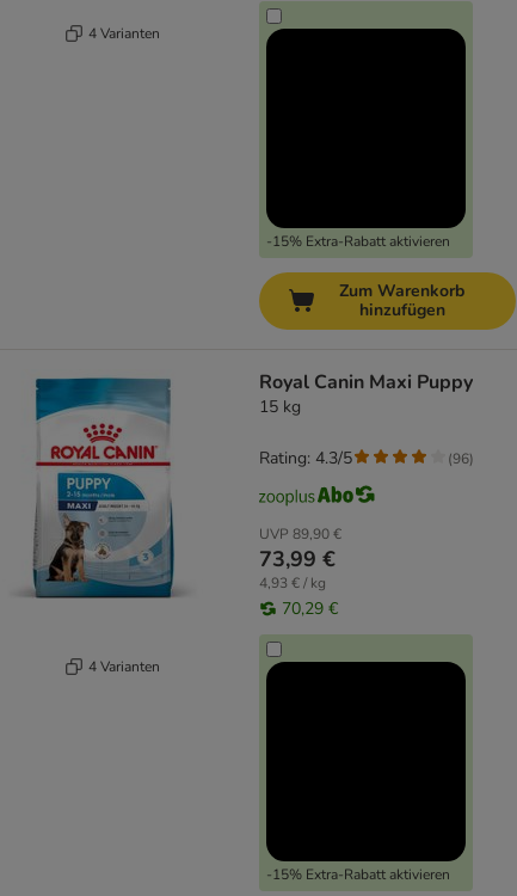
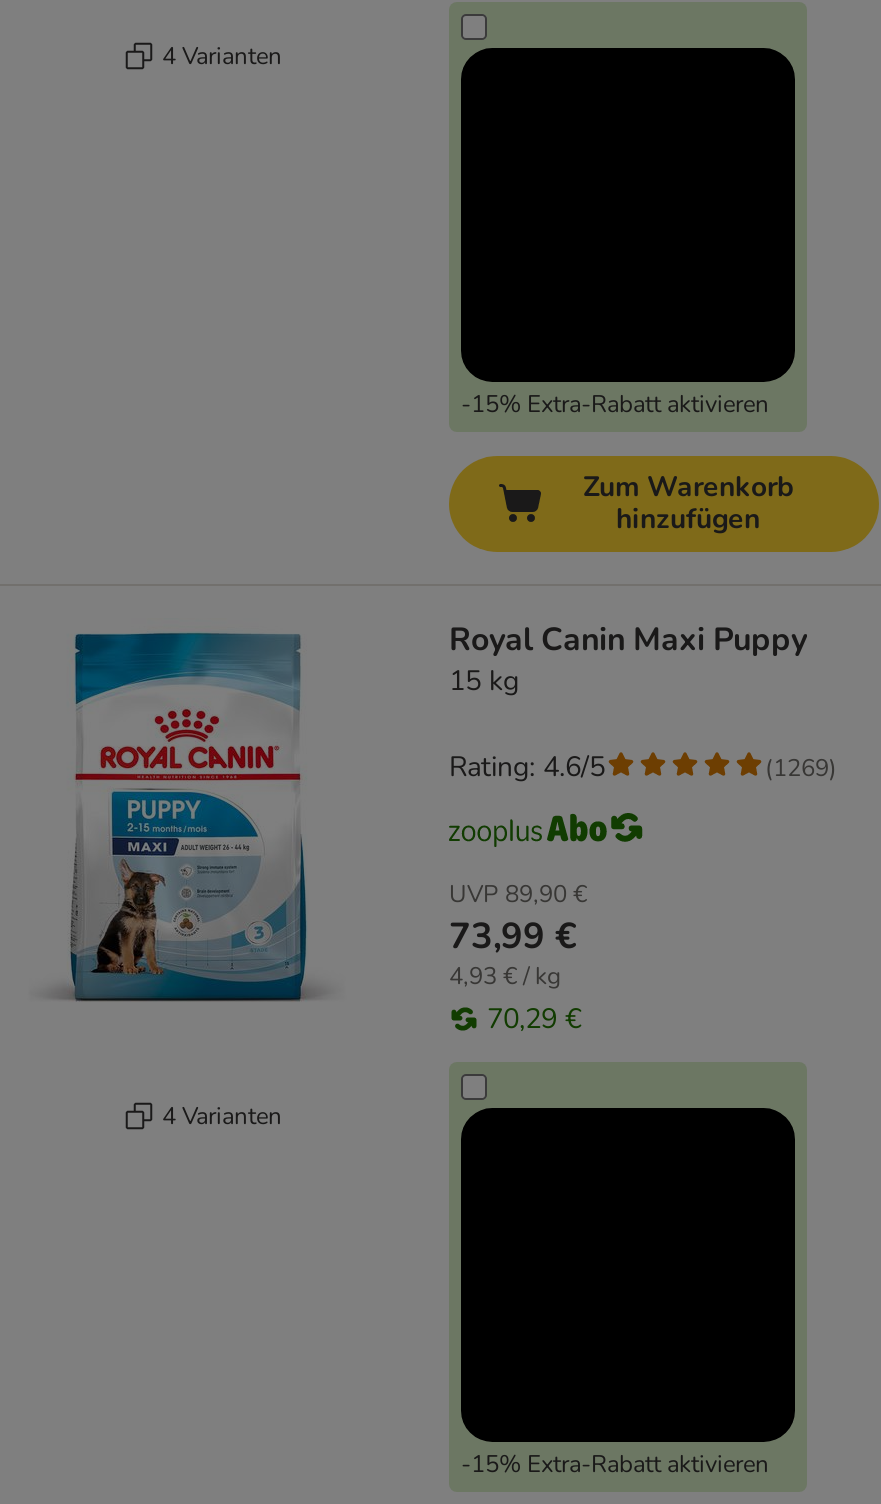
- Rating: 4.3/5
+ Rating: 4.6/5

- (96)
+ (1269)
